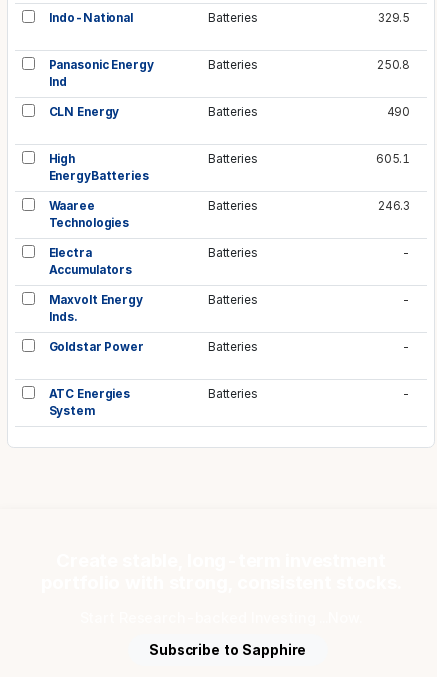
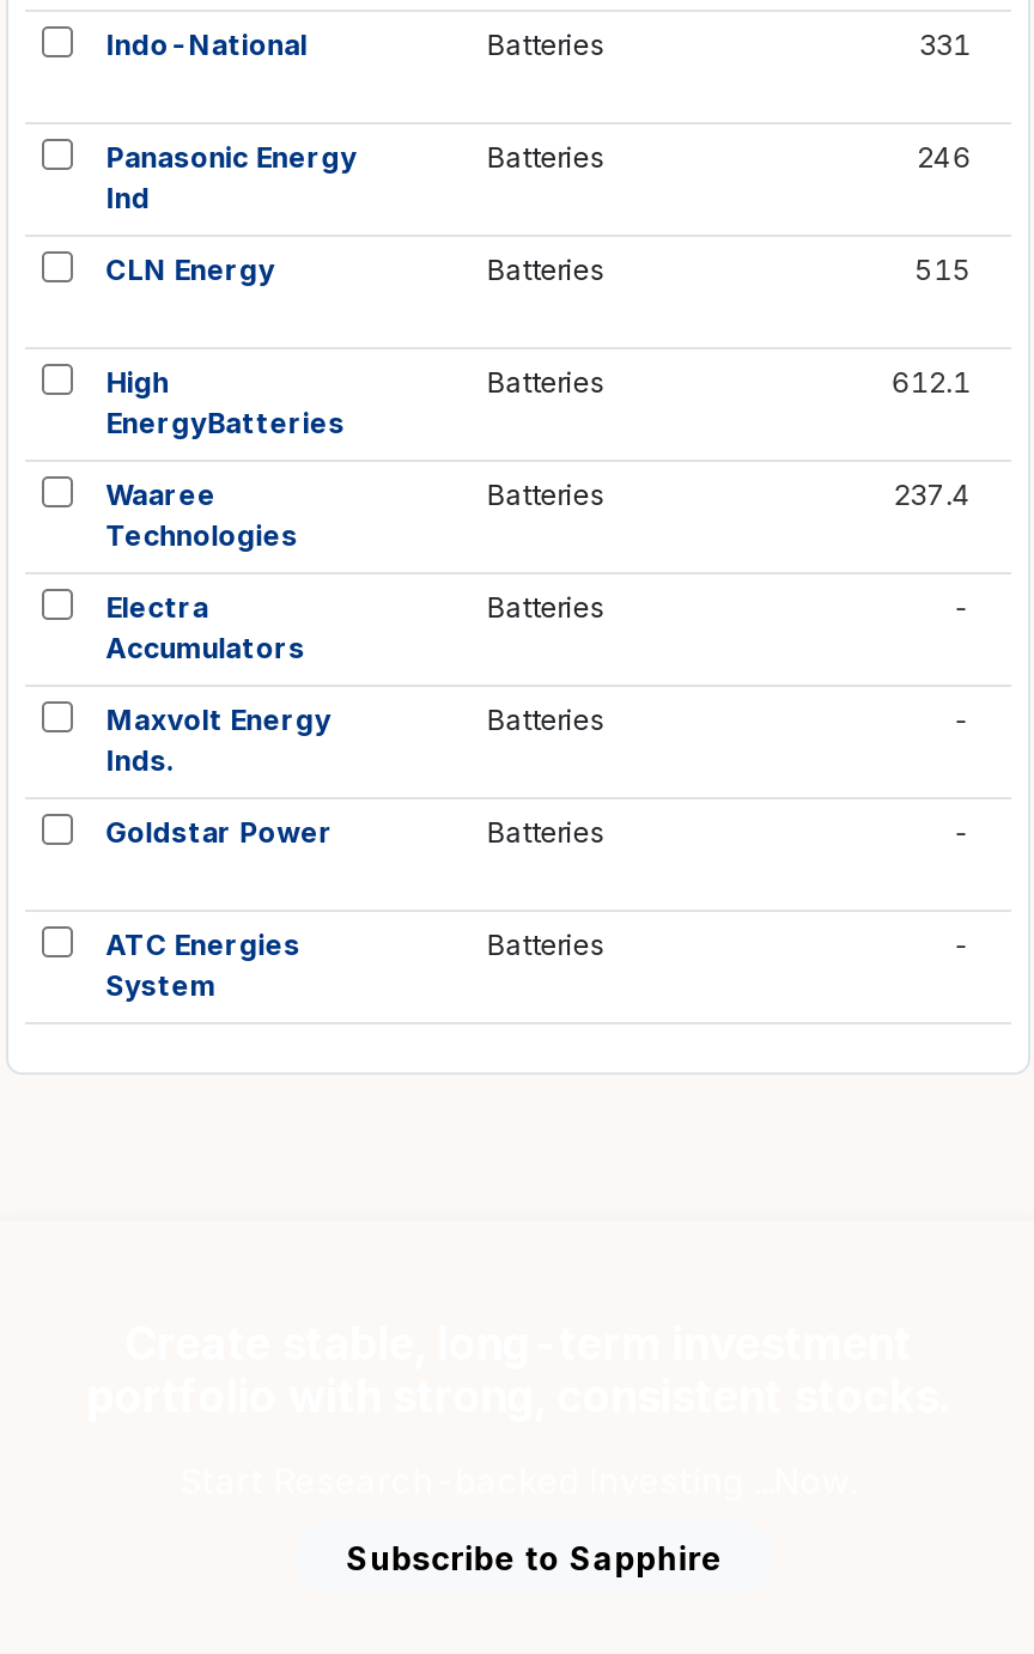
- 329.5
+ 331

- 250.8
+ 246

- 490
+ 515

- 605.1
+ 612.1

- 246.3
+ 237.4
